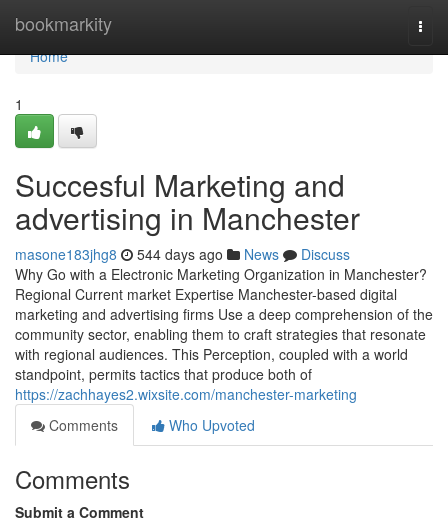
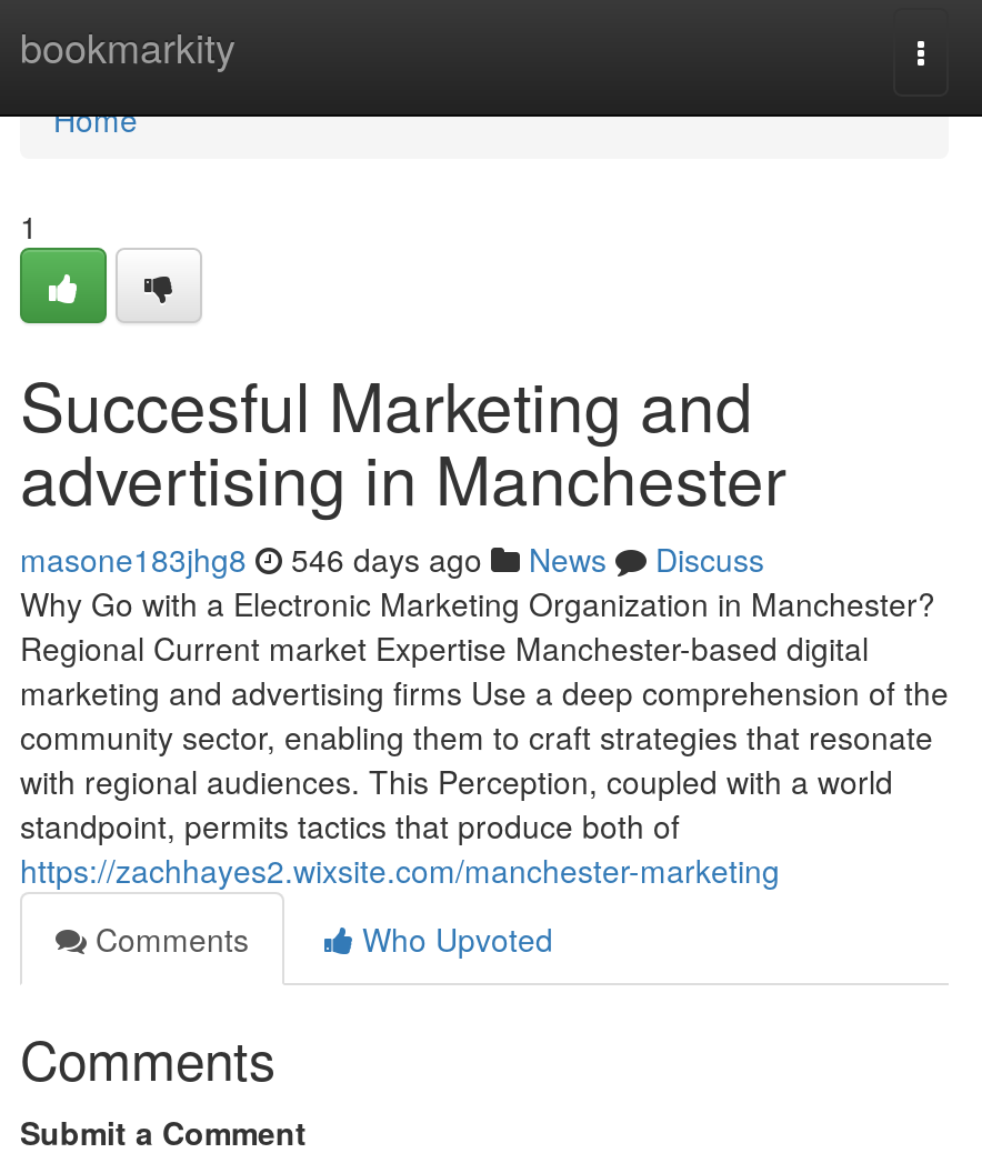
- masone183jhg8 544 days ago News Discuss
+ masone183jhg8 546 days ago News Discuss
